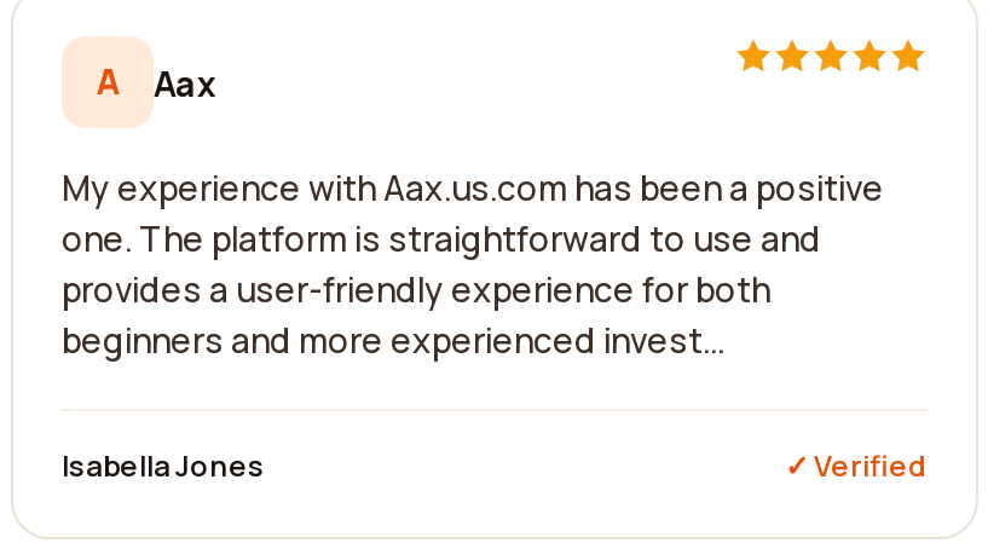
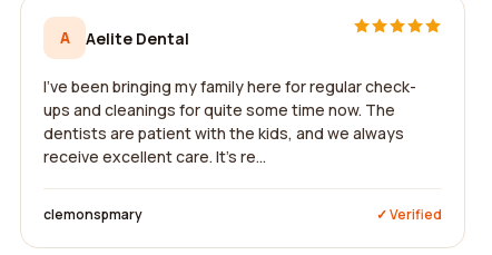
- Aax
+ Aelite Dental

- My experience with Aax.us.com has been a positive
- one. The platform is straightforward to use and
- provides a user-friendly experience for both
- beginners and more experienced invest...
+ I've been bringing my family here for regular check-
+ ups and cleanings for quite some time now. The
+ dentists are patient with the kids, and we always
+ receive excellent care. It's re...

- Isabella Jones
+ clemonspmary
